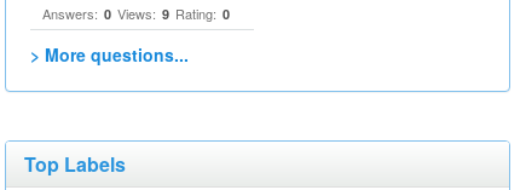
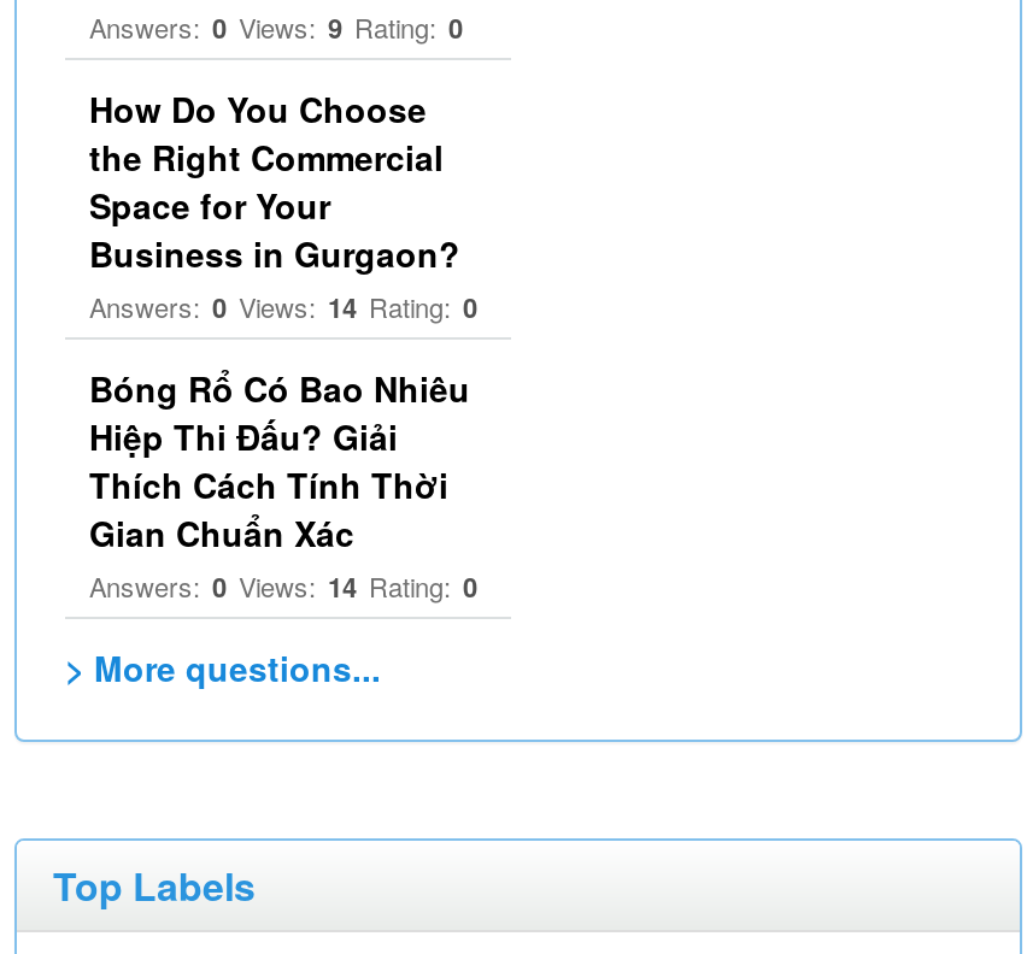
+ How Do You Choose
+ the Right Commercial
+ Space for Your
+ Business in Gurgaon?
+ Answers: 0 Views: 14 Rating: 0
+ Bóng Rổ Có Bao Nhiêu
+ Hiệp Thi Đấu? Giải
+ Thích Cách Tính Thời
+ Gian Chuẩn Xác
+ Answers: 0 Views: 14 Rating: 0
